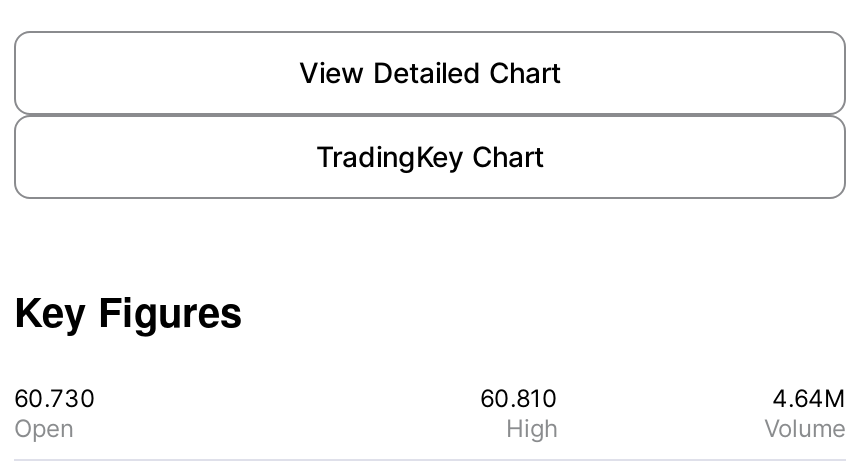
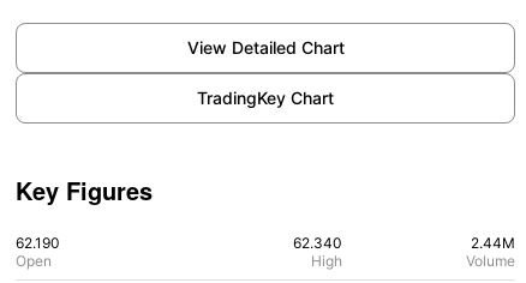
- 60.730
+ 62.190

- 60.810
+ 62.340

- 4.64M
+ 2.44M
